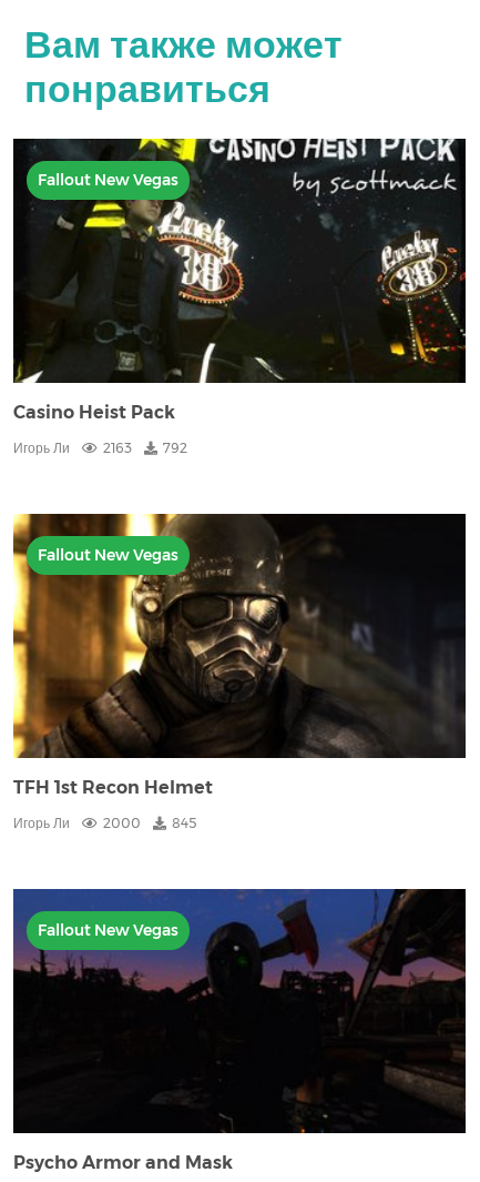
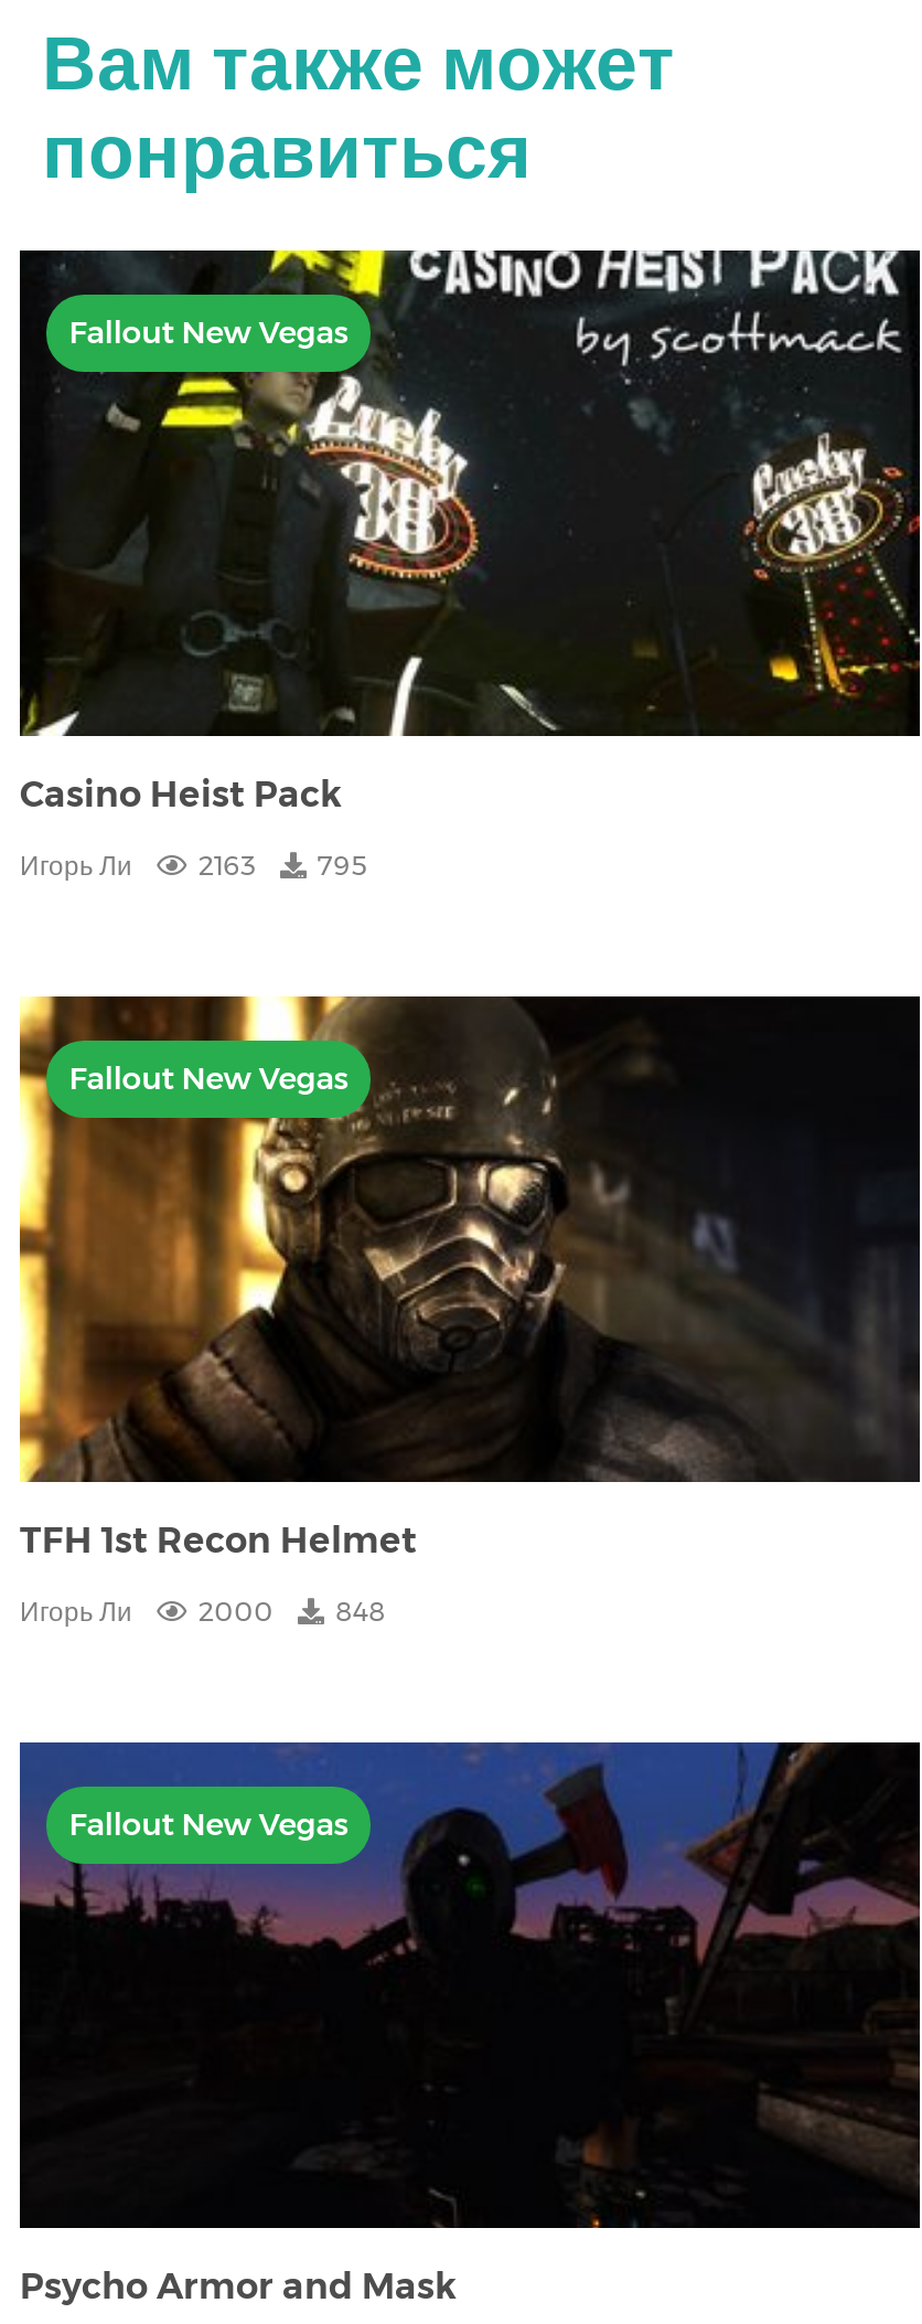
- Игорь Ли 2163 792
+ Игорь Ли 2163 795

- Игорь Ли 2000 845
+ Игорь Ли 2000 848
